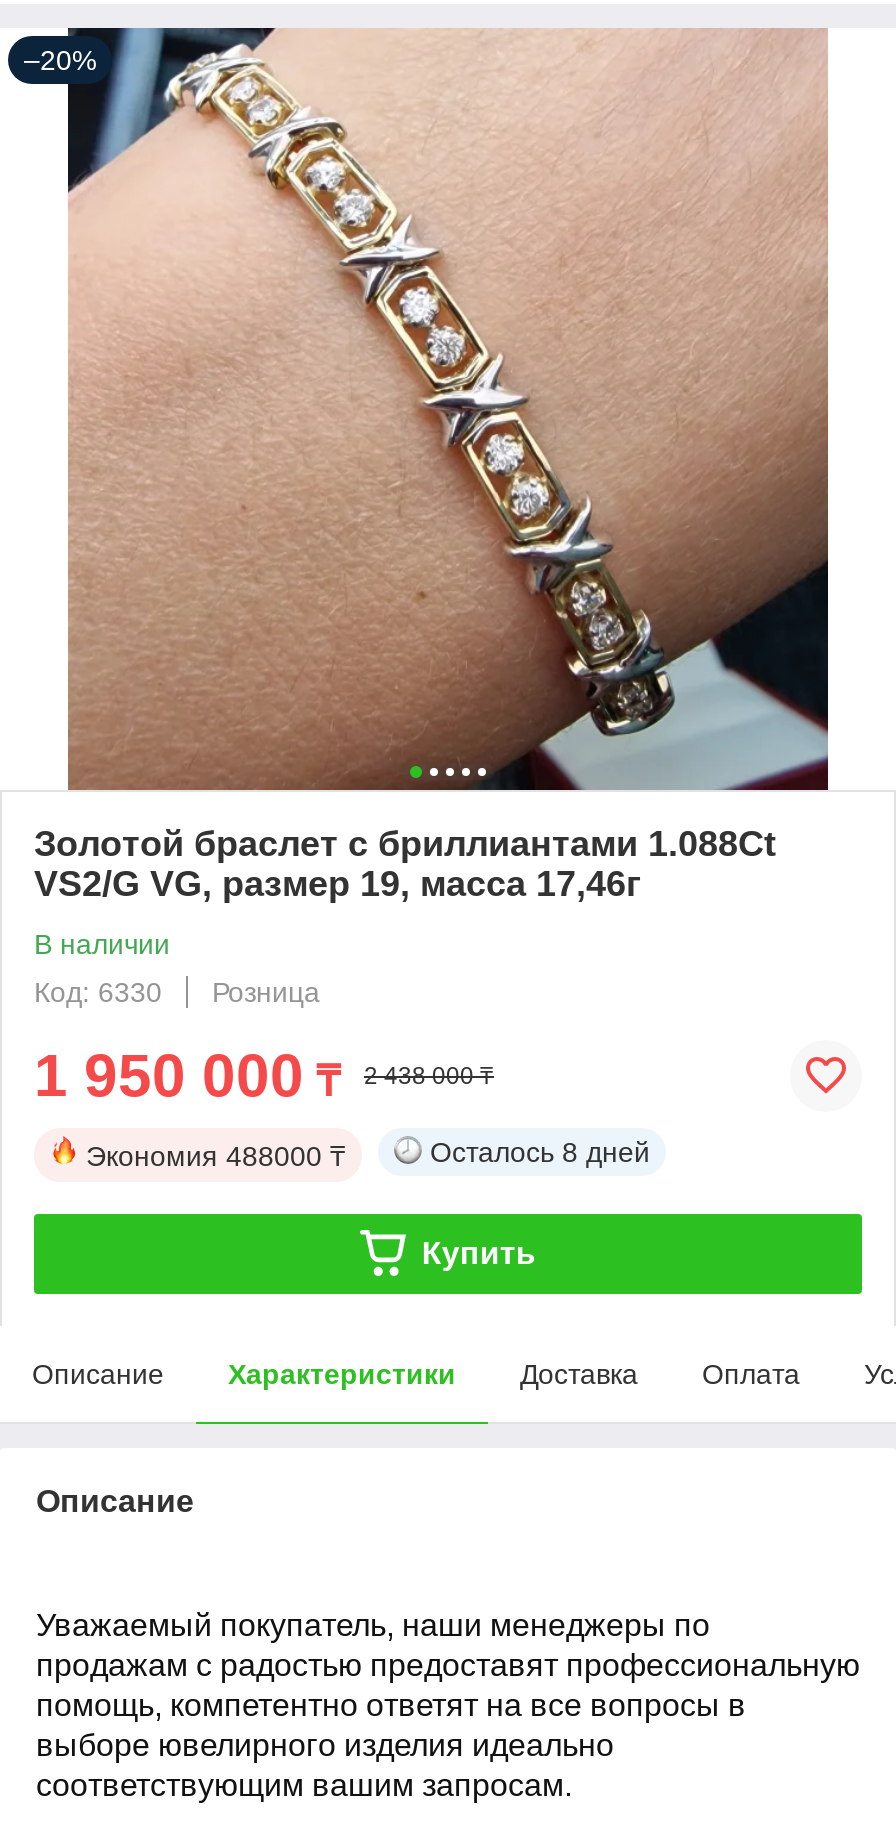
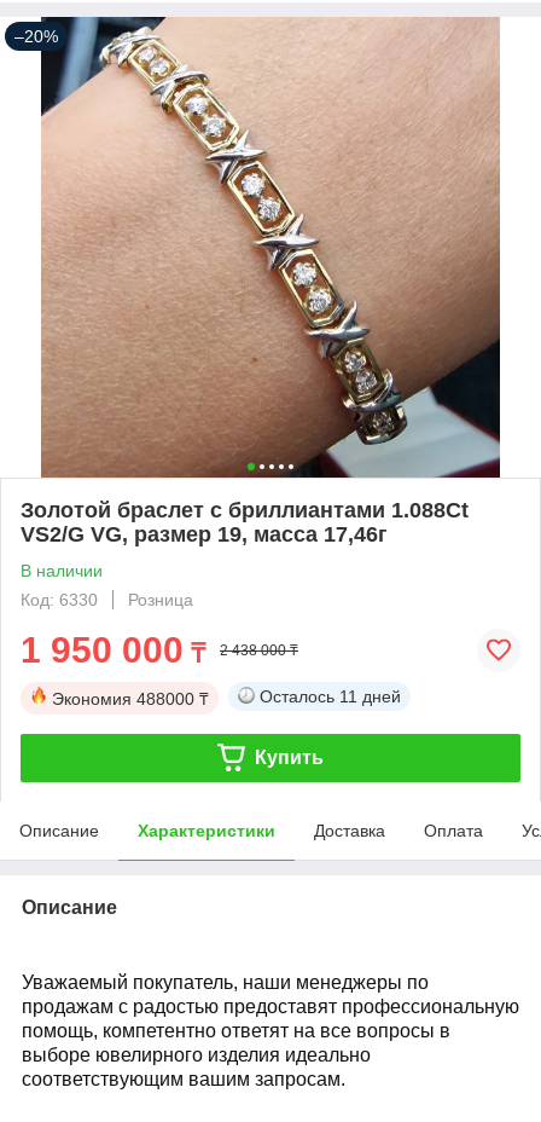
- Осталось 8 дней
+ Осталось 11 дней
